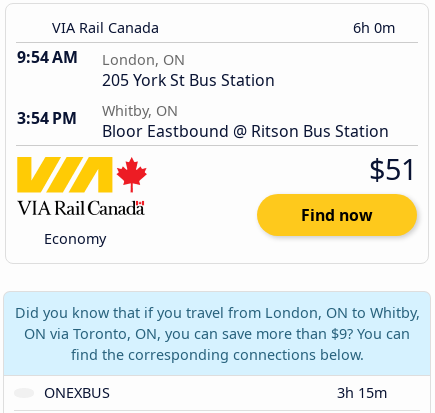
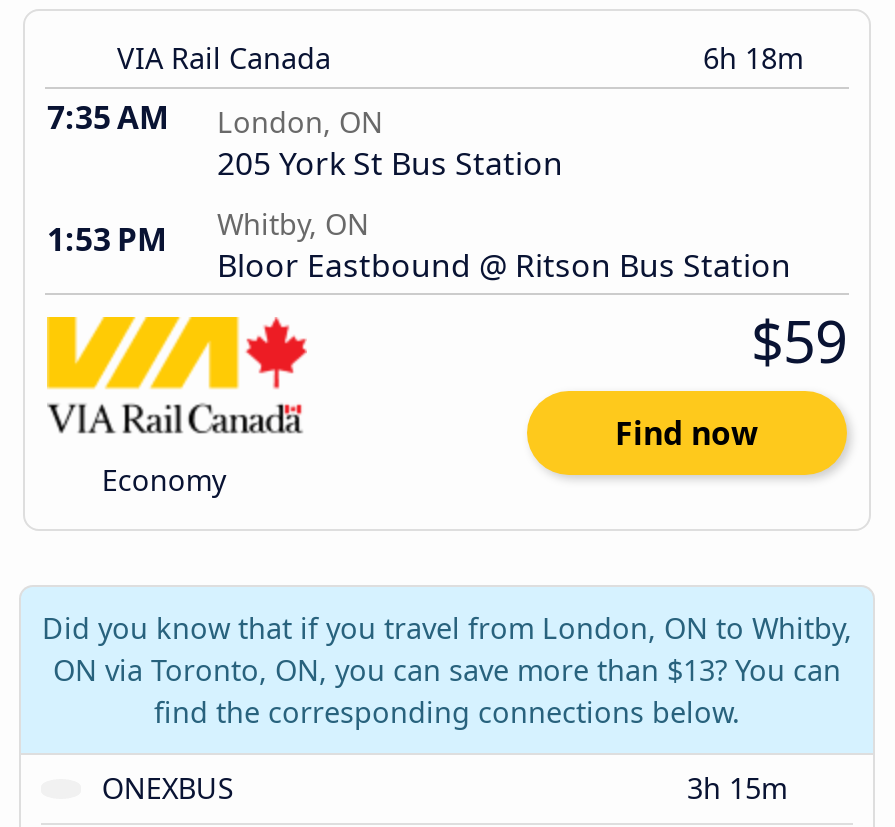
- 6h 0m
+ 6h 18m

- 9:54 AM London, ON
+ 7:35 AM London, ON

- 3:54 PM Whitby, ON
+ 1:53 PM Whitby, ON

- $51
+ $59

- ON via Toronto, ON, you can save more than $9? You can
+ ON via Toronto, ON, you can save more than $13? You can
